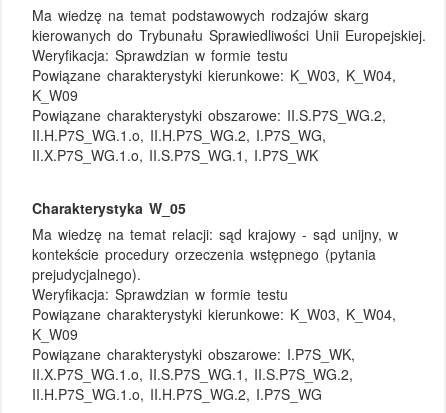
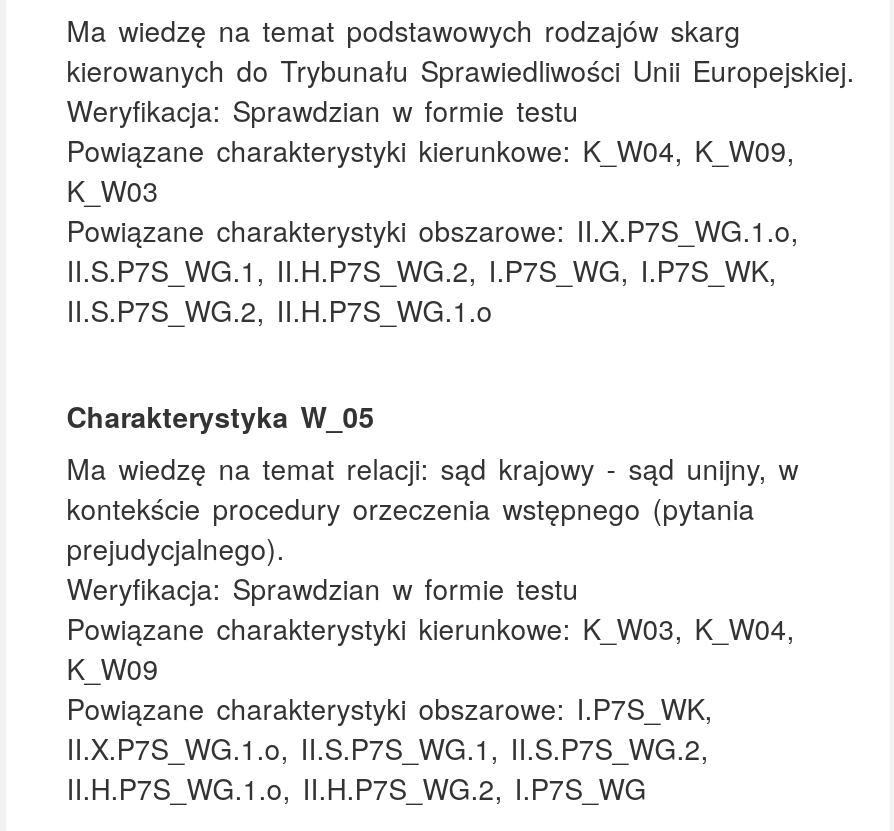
- Powiązane charakterystyki kierunkowe: K_W03, K_W04,
- K_W09
- Powiązane charakterystyki obszarowe: II.S.P7S_WG.2,
- II.H.P7S_WG.1.o, II.H.P7S_WG.2, I.P7S_WG,
- II.X.P7S_WG.1.o, II.S.P7S_WG.1, I.P7S_WK
+ Powiązane charakterystyki kierunkowe: K_W04, K_W09,
+ K_W03
+ Powiązane charakterystyki obszarowe: II.X.P7S_WG.1.o,
+ II.S.P7S_WG.1, II.H.P7S_WG.2, I.P7S_WG, I.P7S_WK,
+ II.S.P7S_WG.2, II.H.P7S_WG.1.o
